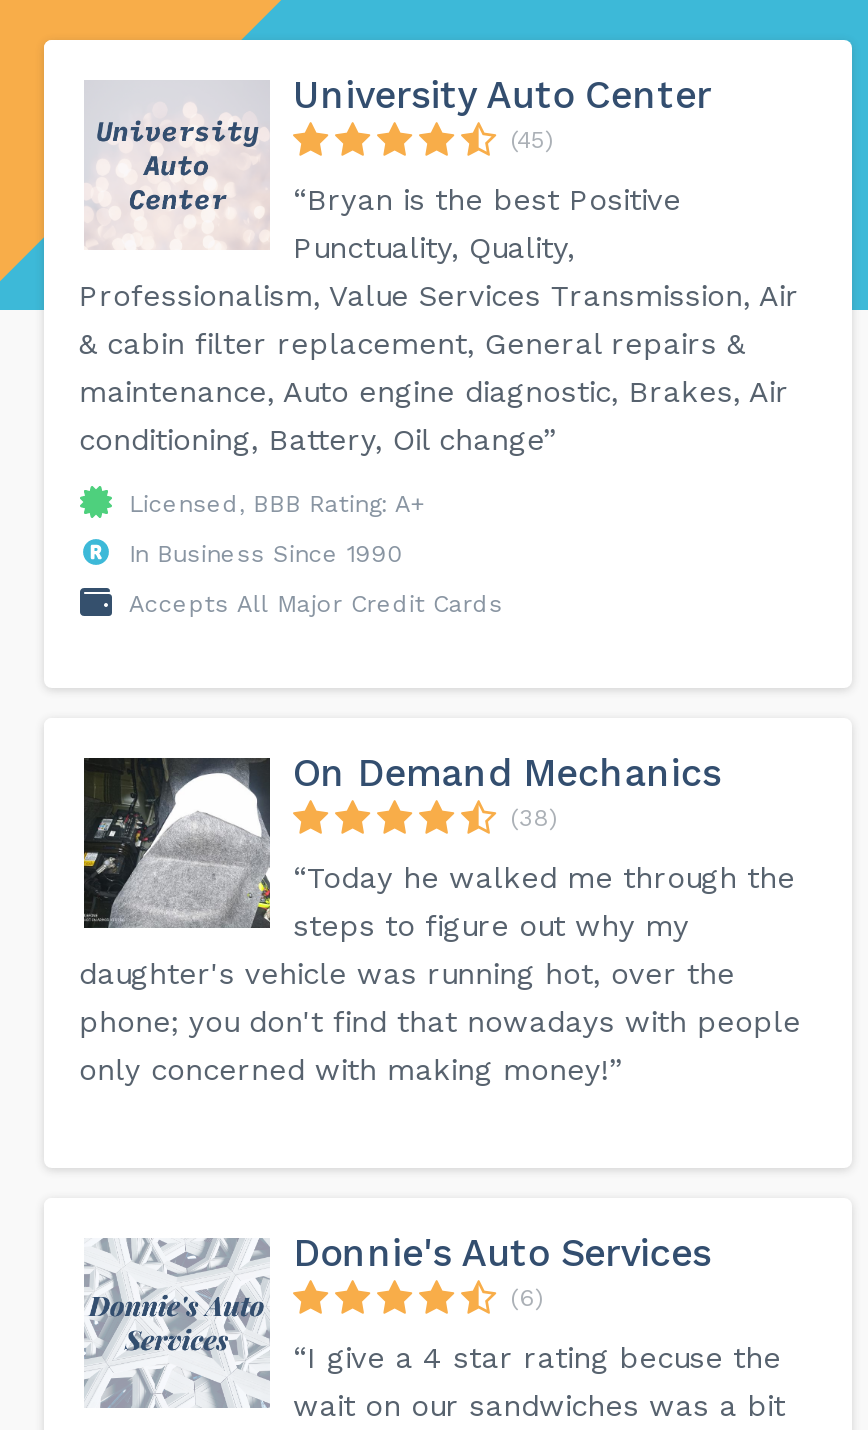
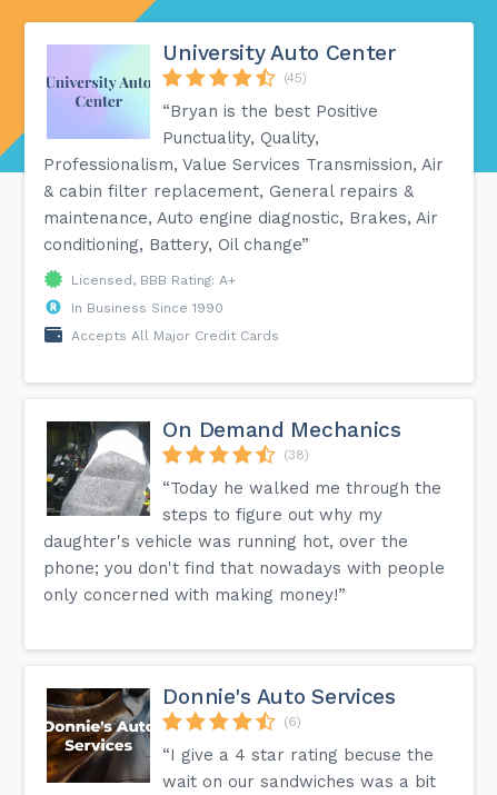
- [image]
+ [image]

- [image]
+ [image]
